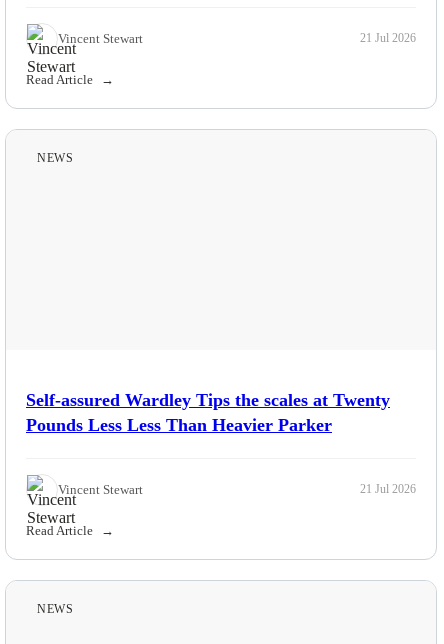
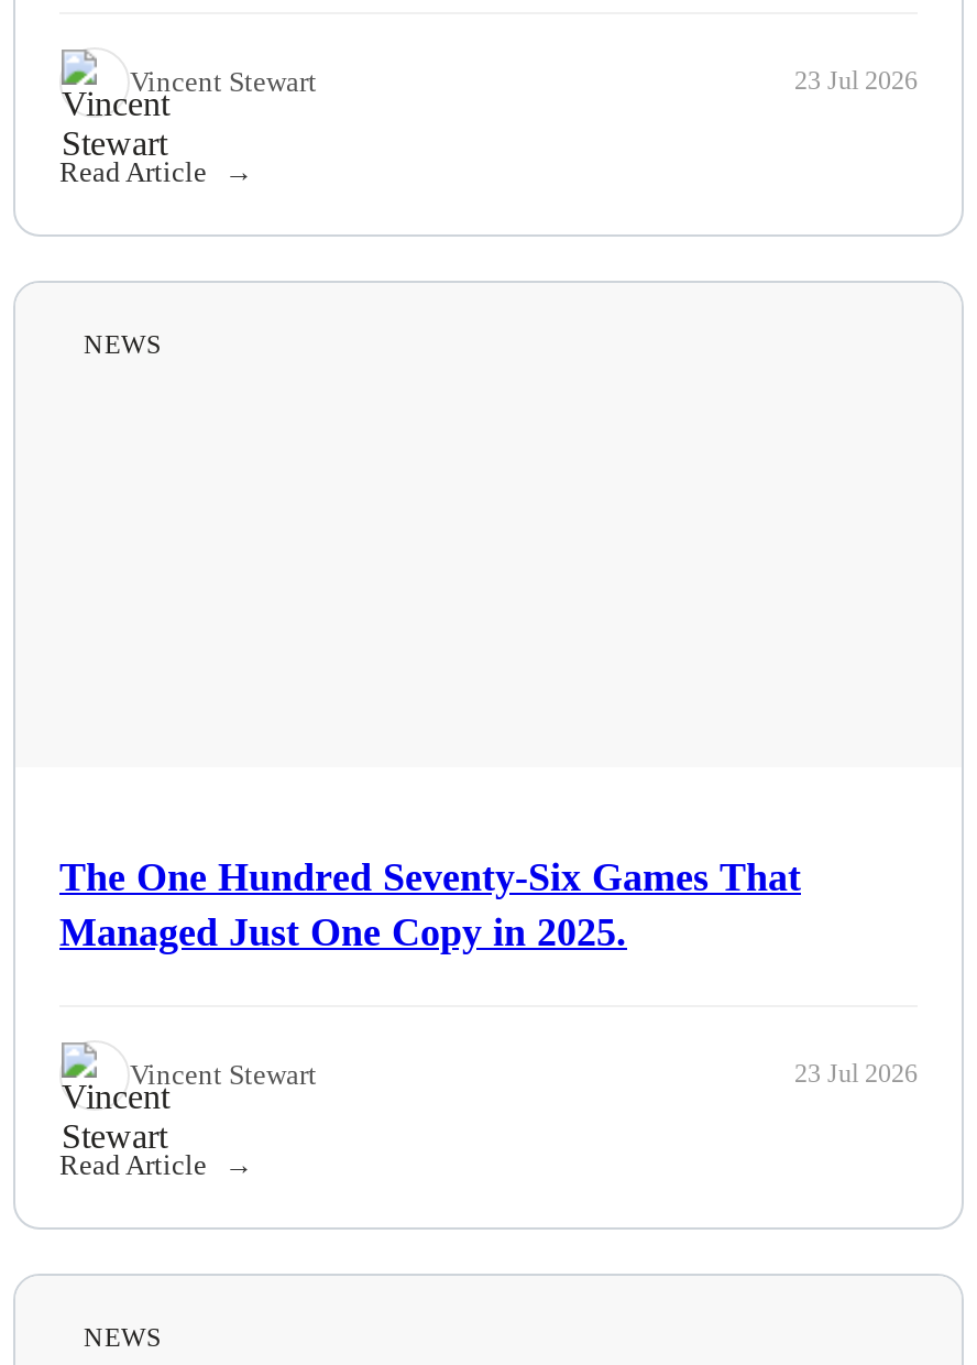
- 21 Jul 2026
+ 23 Jul 2026

- Self-assured Wardley Tips the scales at Twenty
- Pounds Less Less Than Heavier Parker
+ The One Hundred Seventy-Six Games That
+ Managed Just One Copy in 2025.

- 21 Jul 2026
+ 23 Jul 2026
